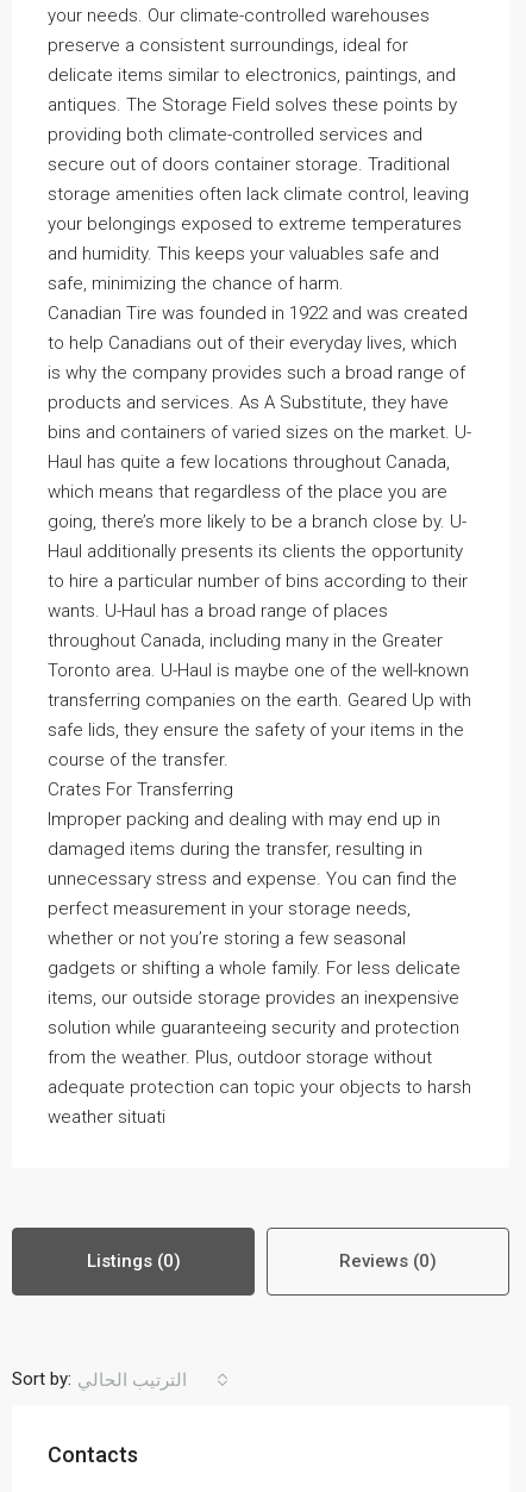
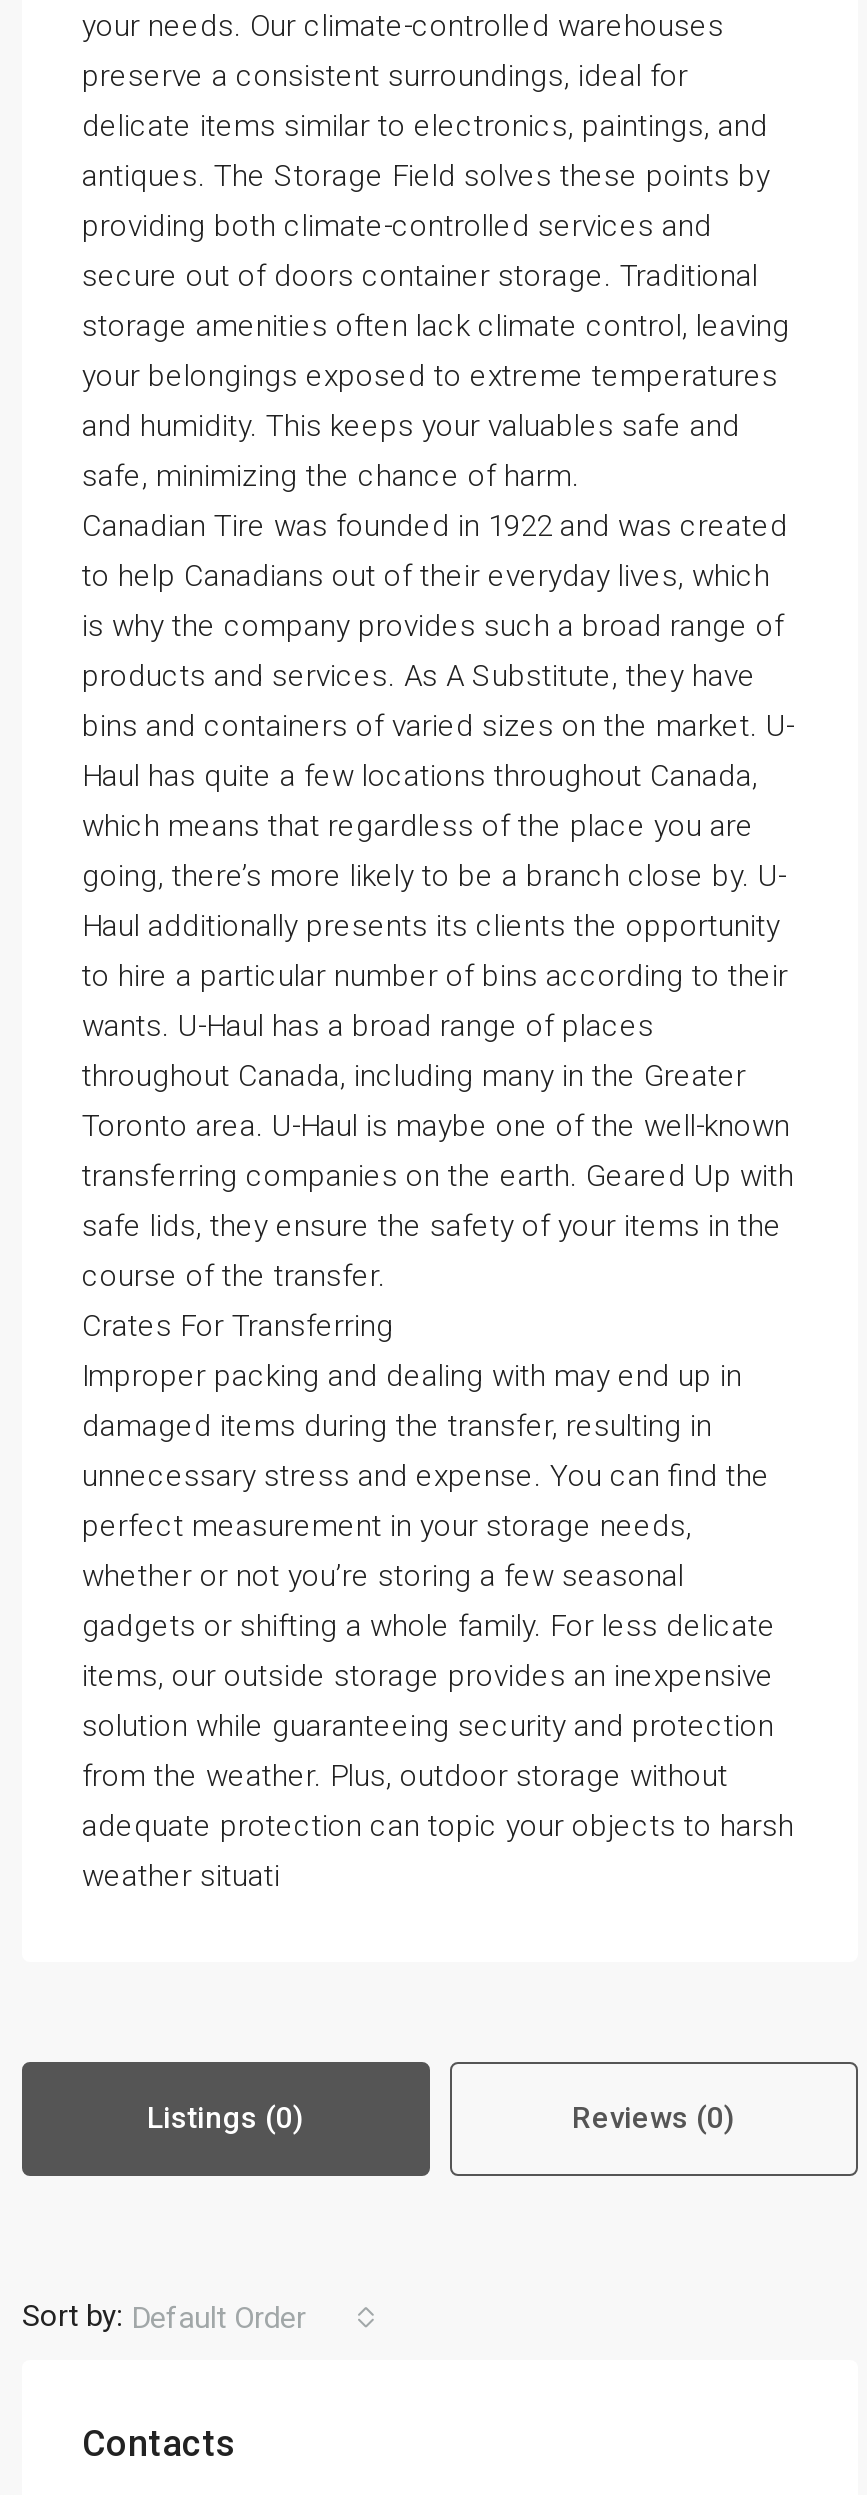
- Sort by: الترتيب الحالي
+ Sort by: Default Order
